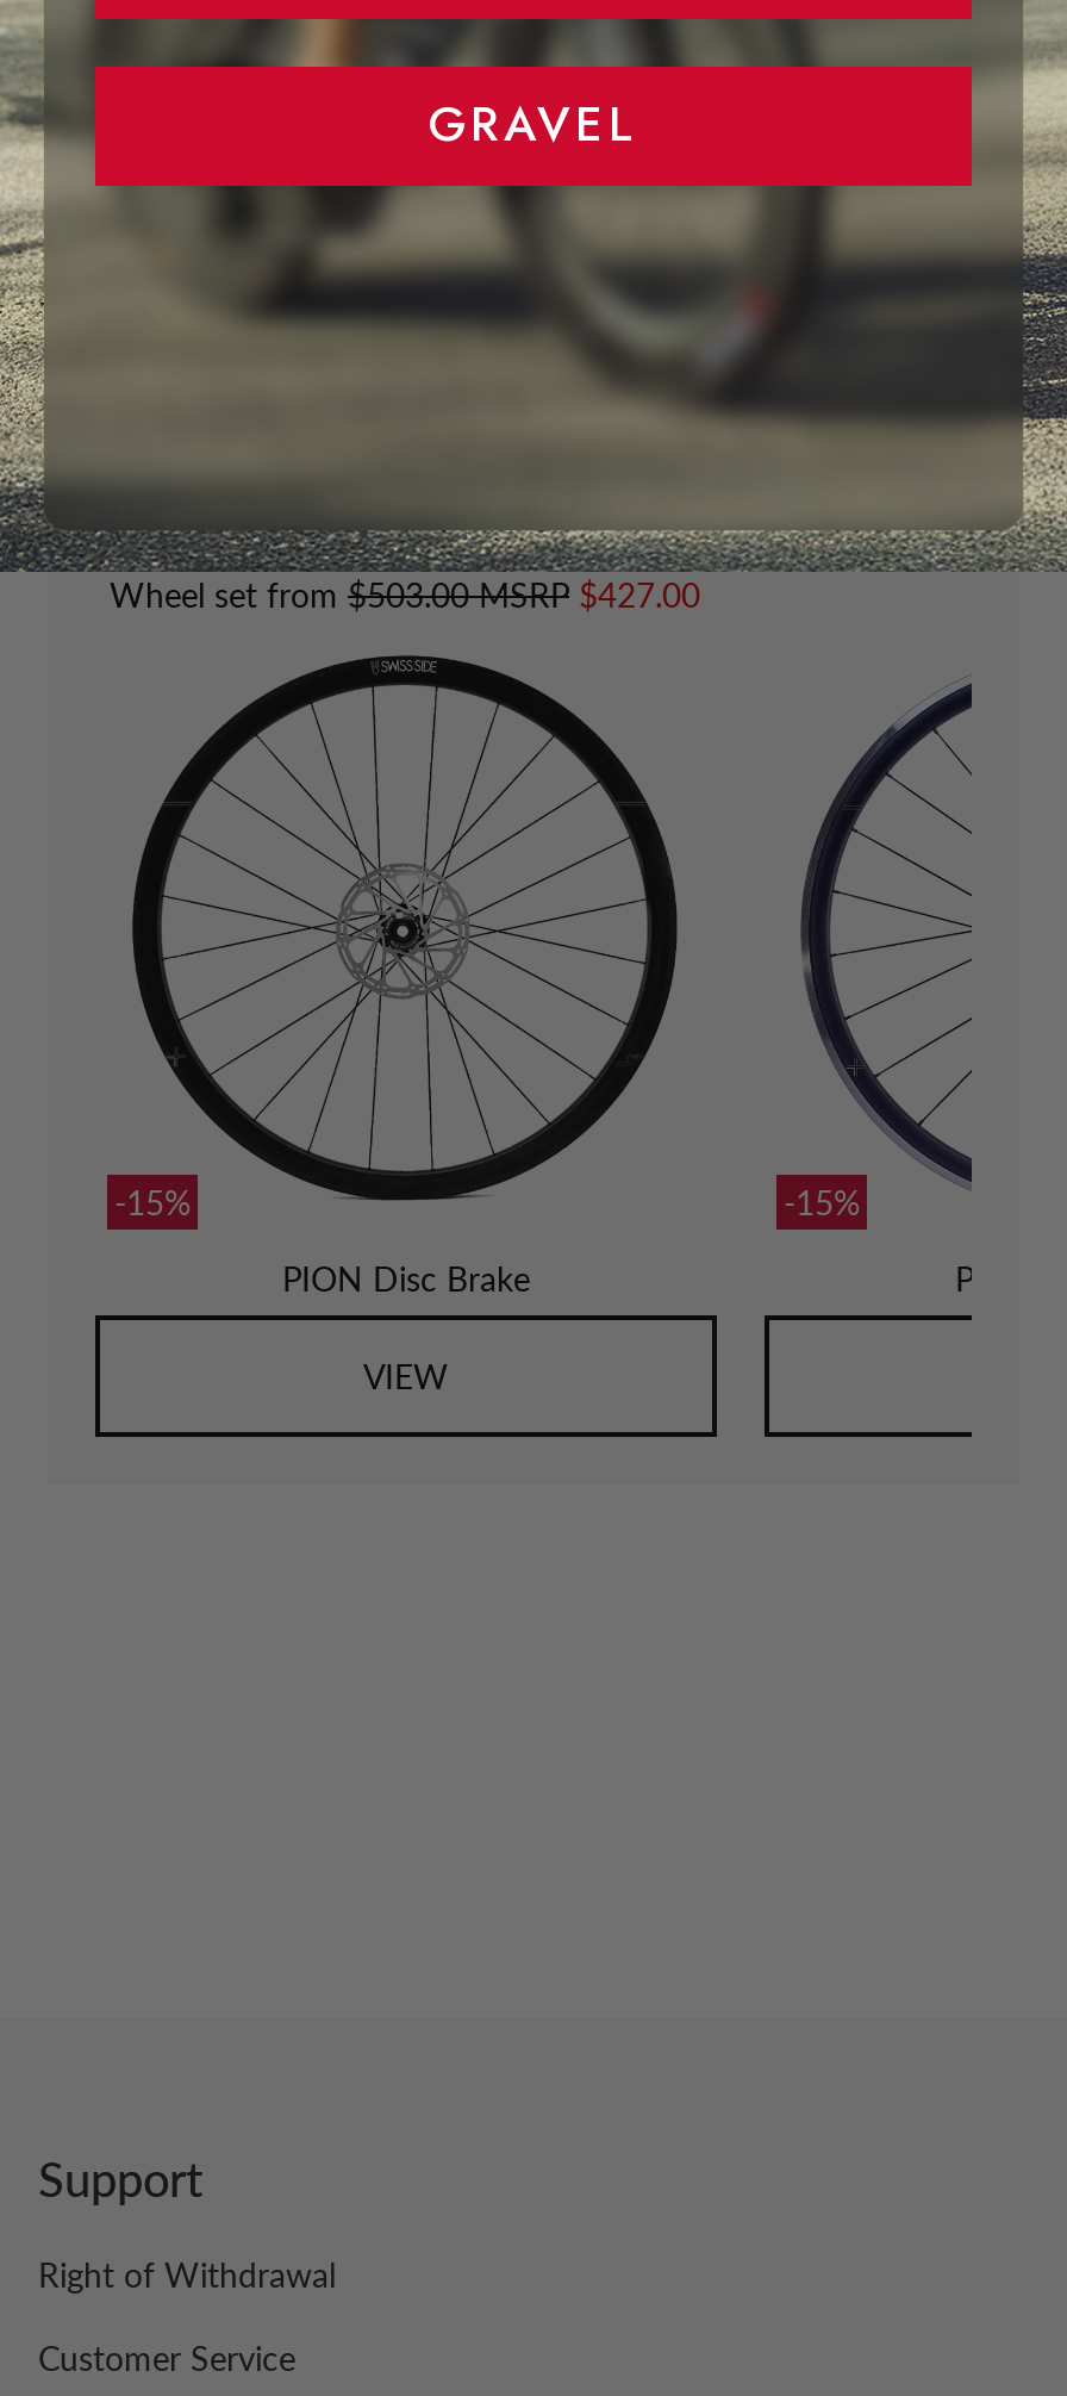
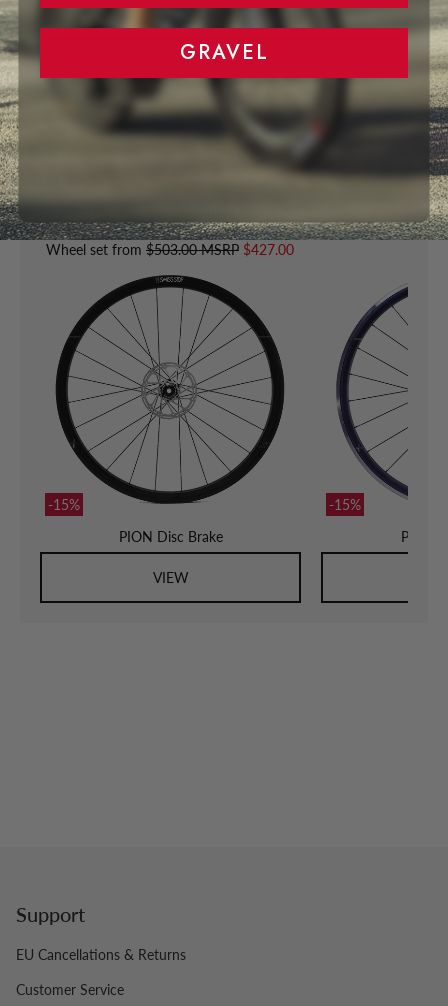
- Right of Withdrawal
+ EU Cancellations & Returns
